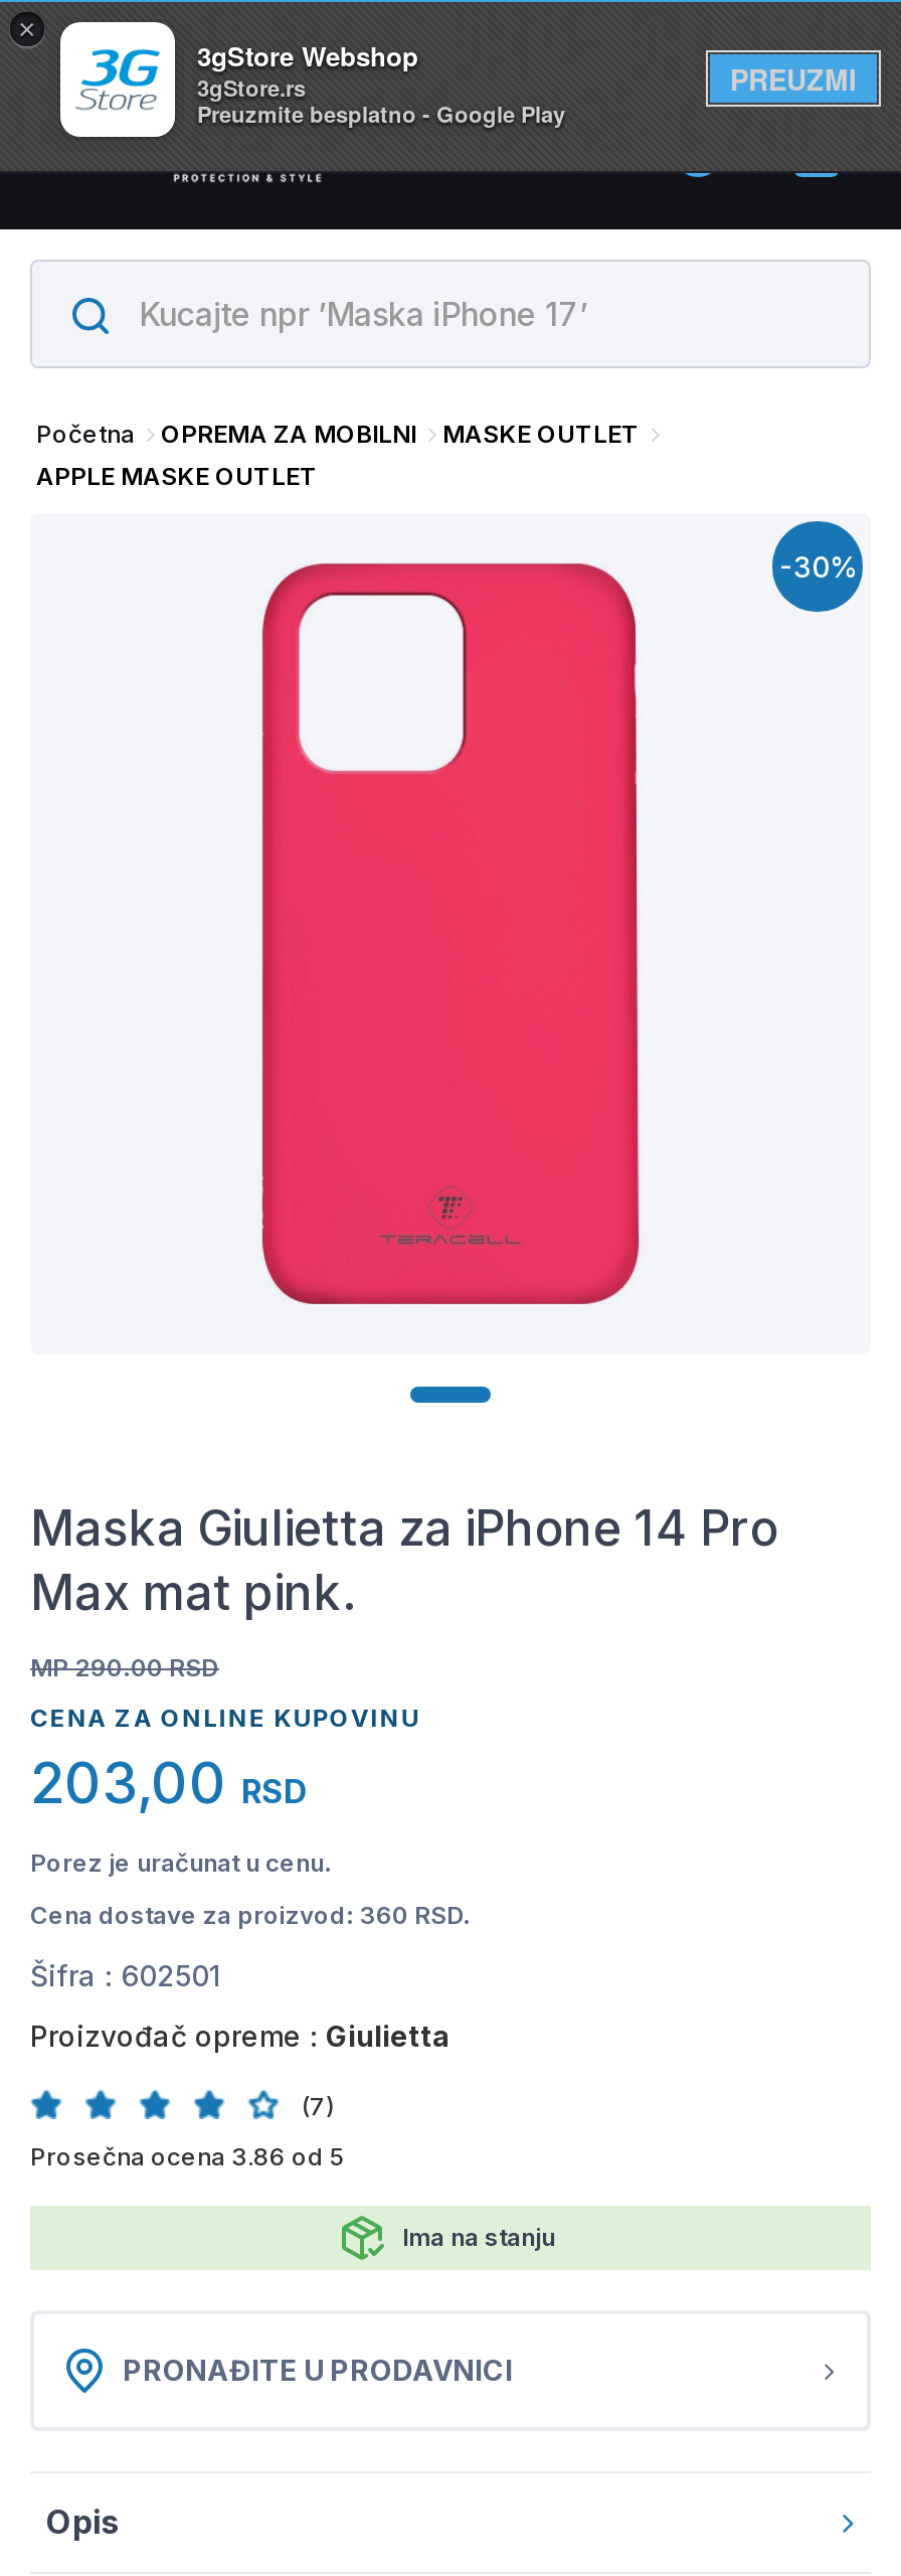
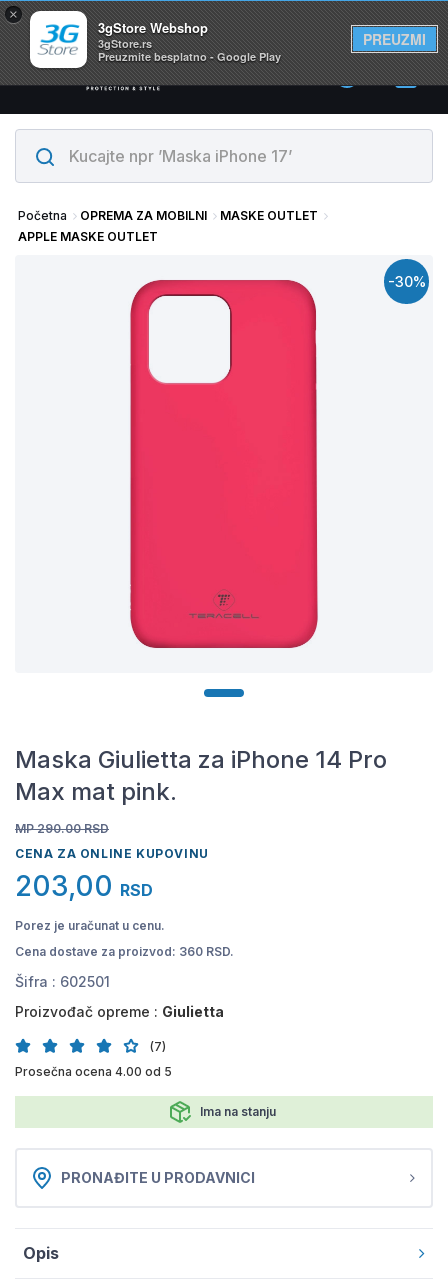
- Prosečna ocena 3.86 od 5
+ Prosečna ocena 4.00 od 5
